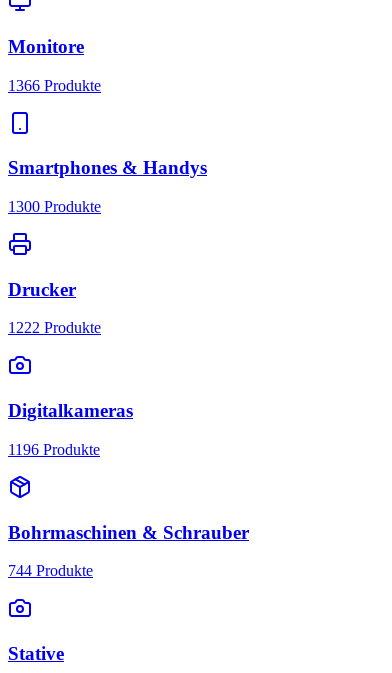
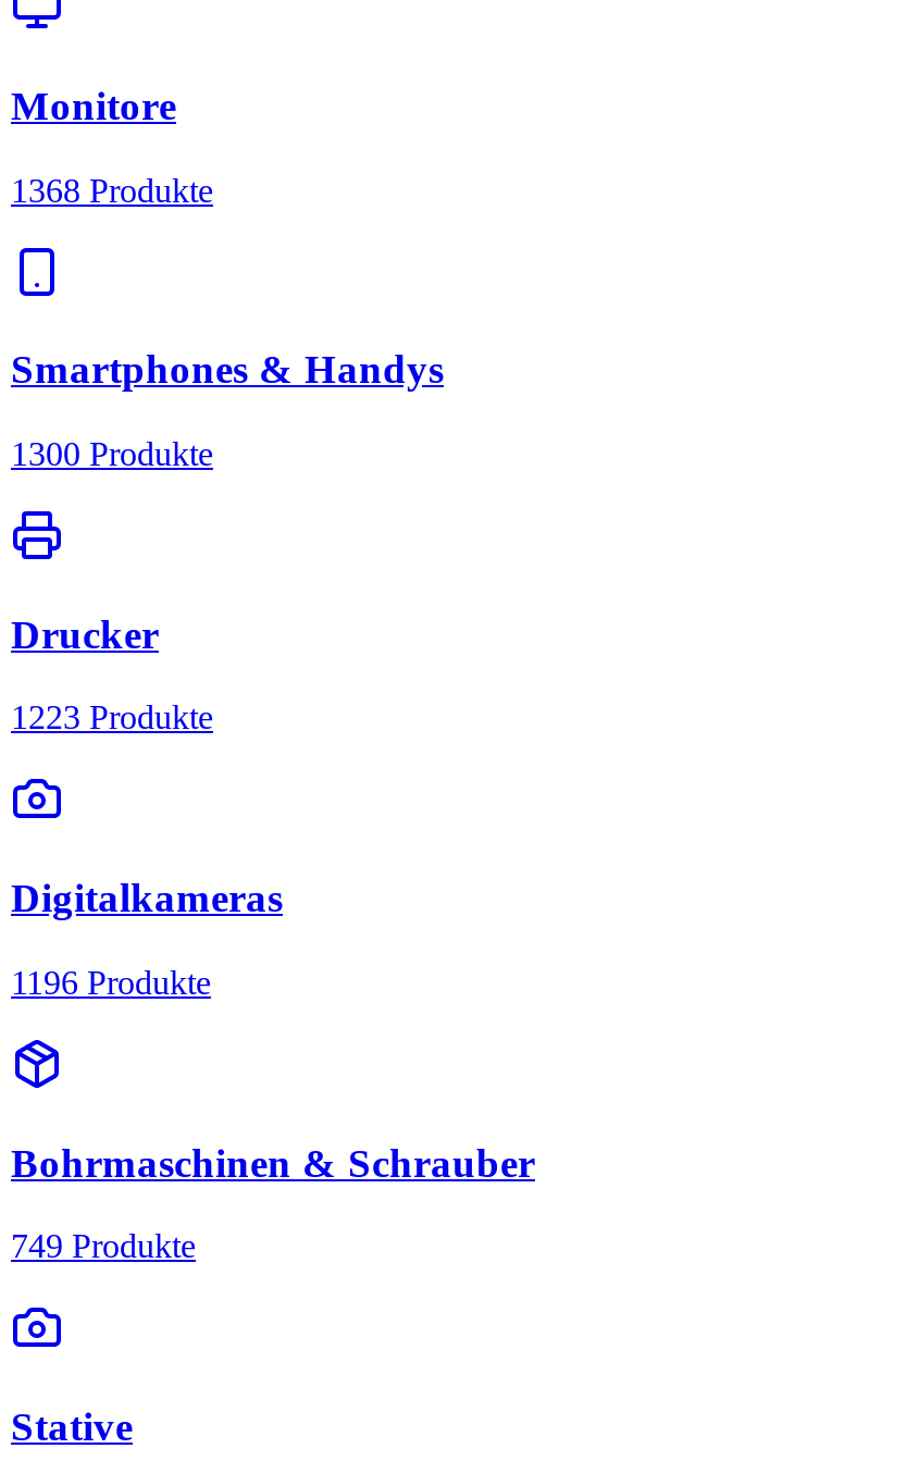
- 1366 Produkte
+ 1368 Produkte

- 1222 Produkte
+ 1223 Produkte

- 744 Produkte
+ 749 Produkte
